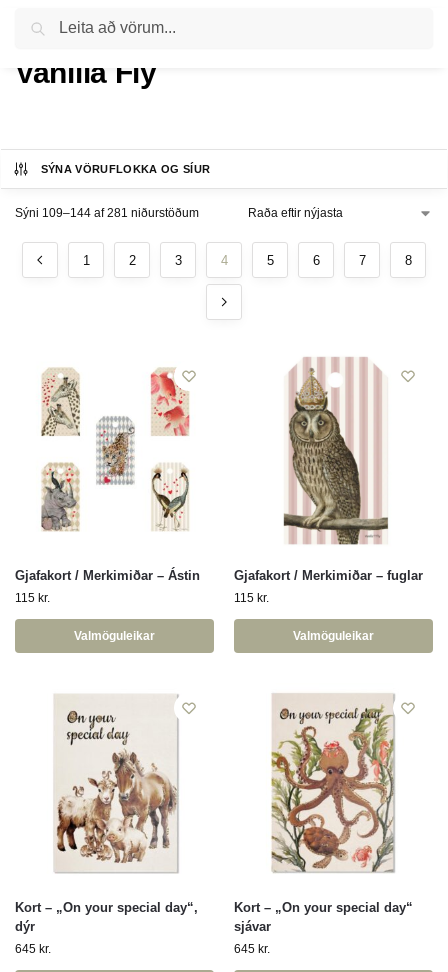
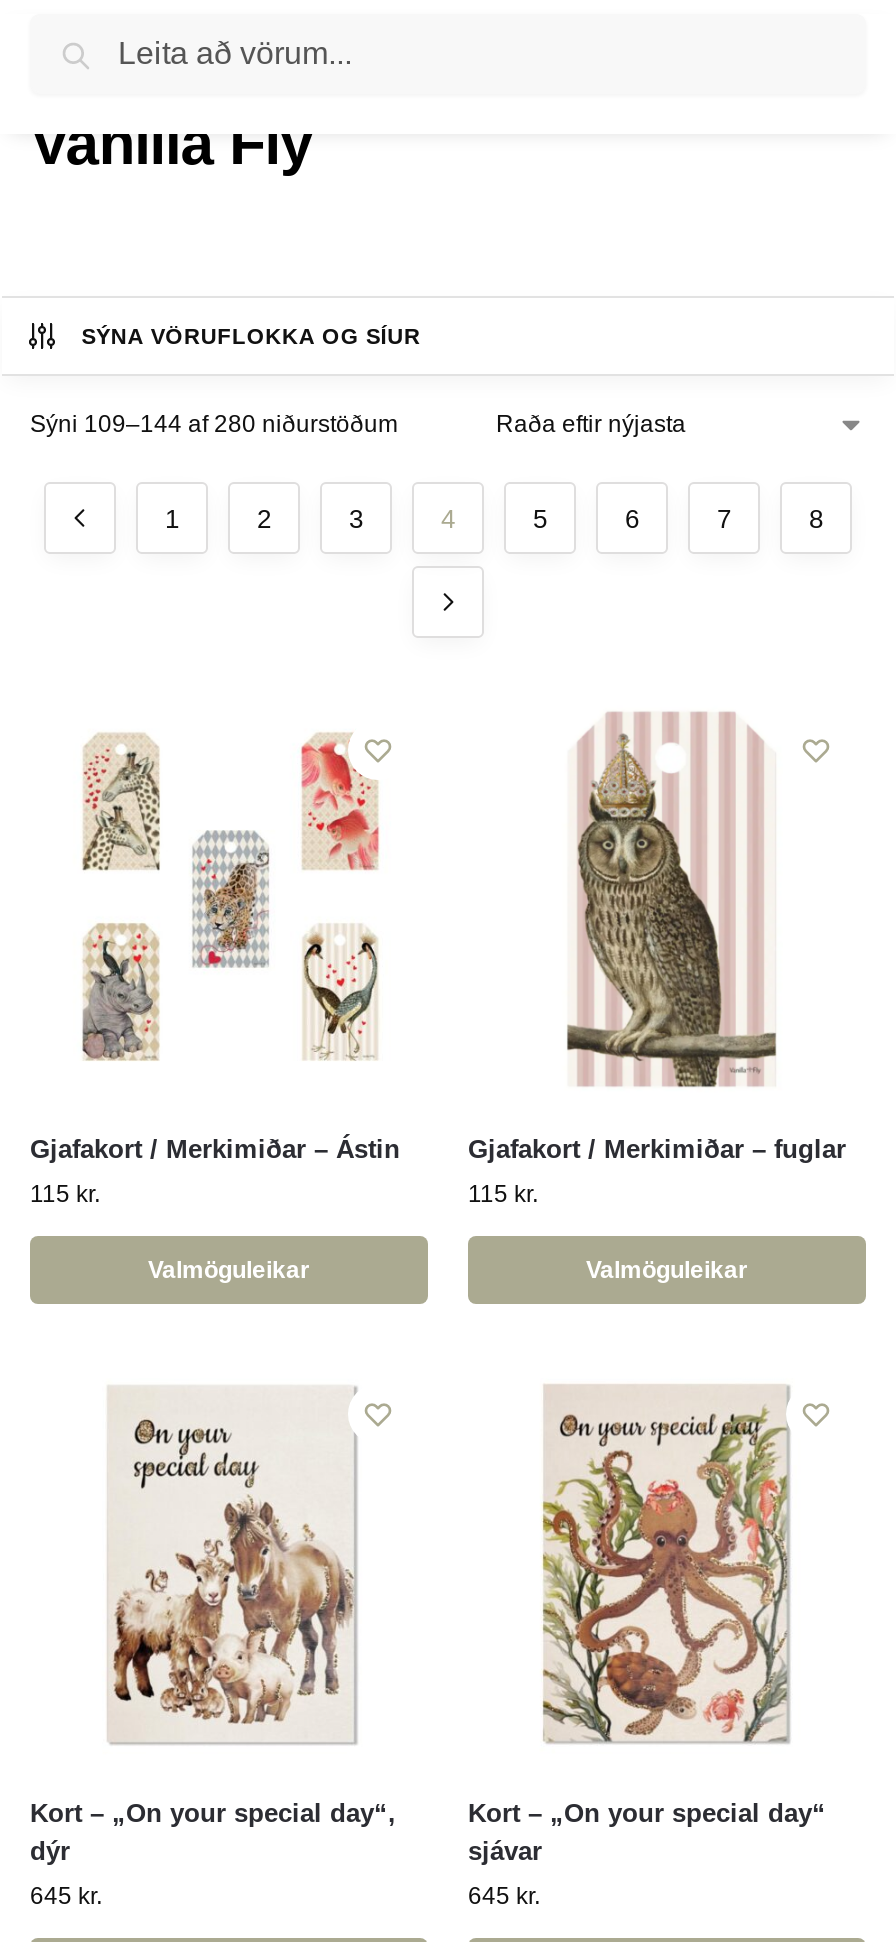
- Sýni 109–144 af 281 niðurstöðum
+ Sýni 109–144 af 280 niðurstöðum
